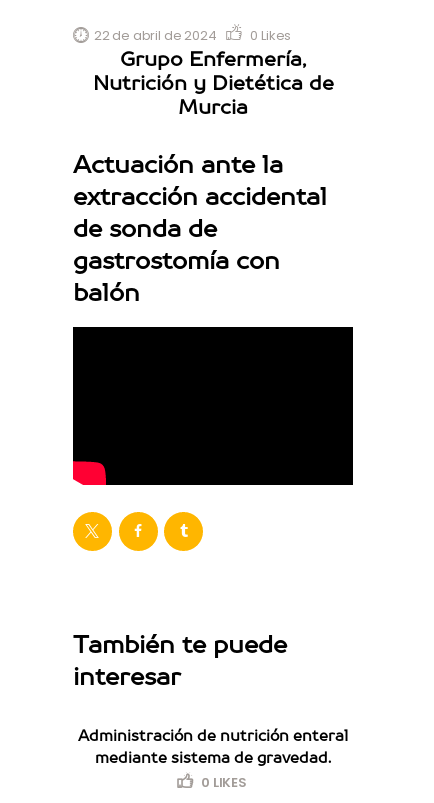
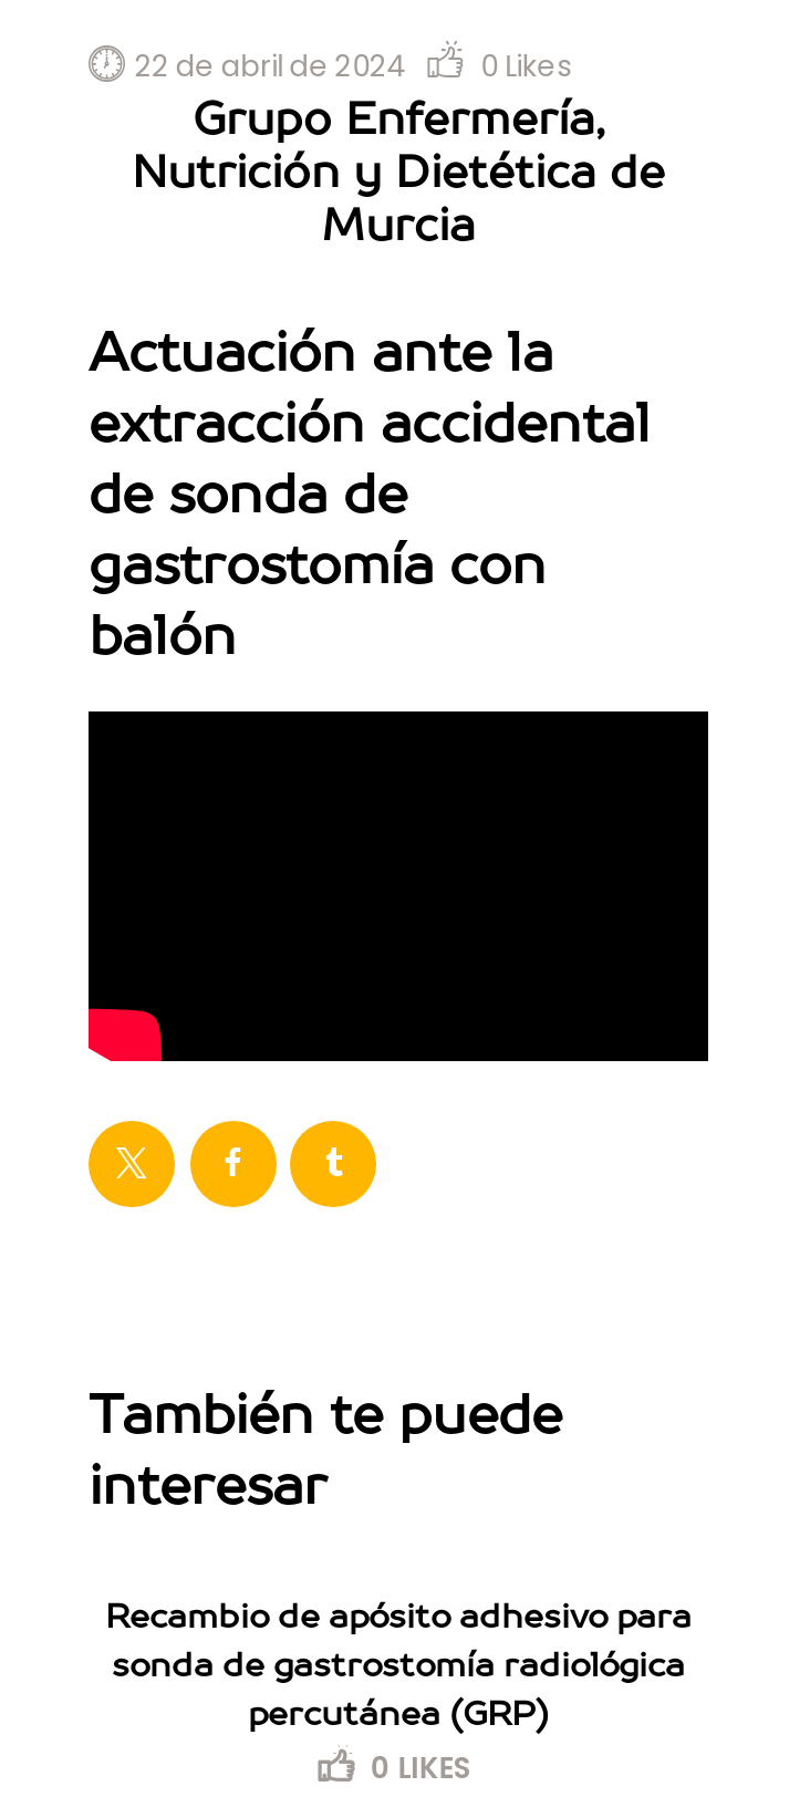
- Administración de nutrición enteral
- mediante sistema de gravedad.
+ Recambio de apósito adhesivo para
+ sonda de gastrostomía radiológica
+ percutánea (GRP)
